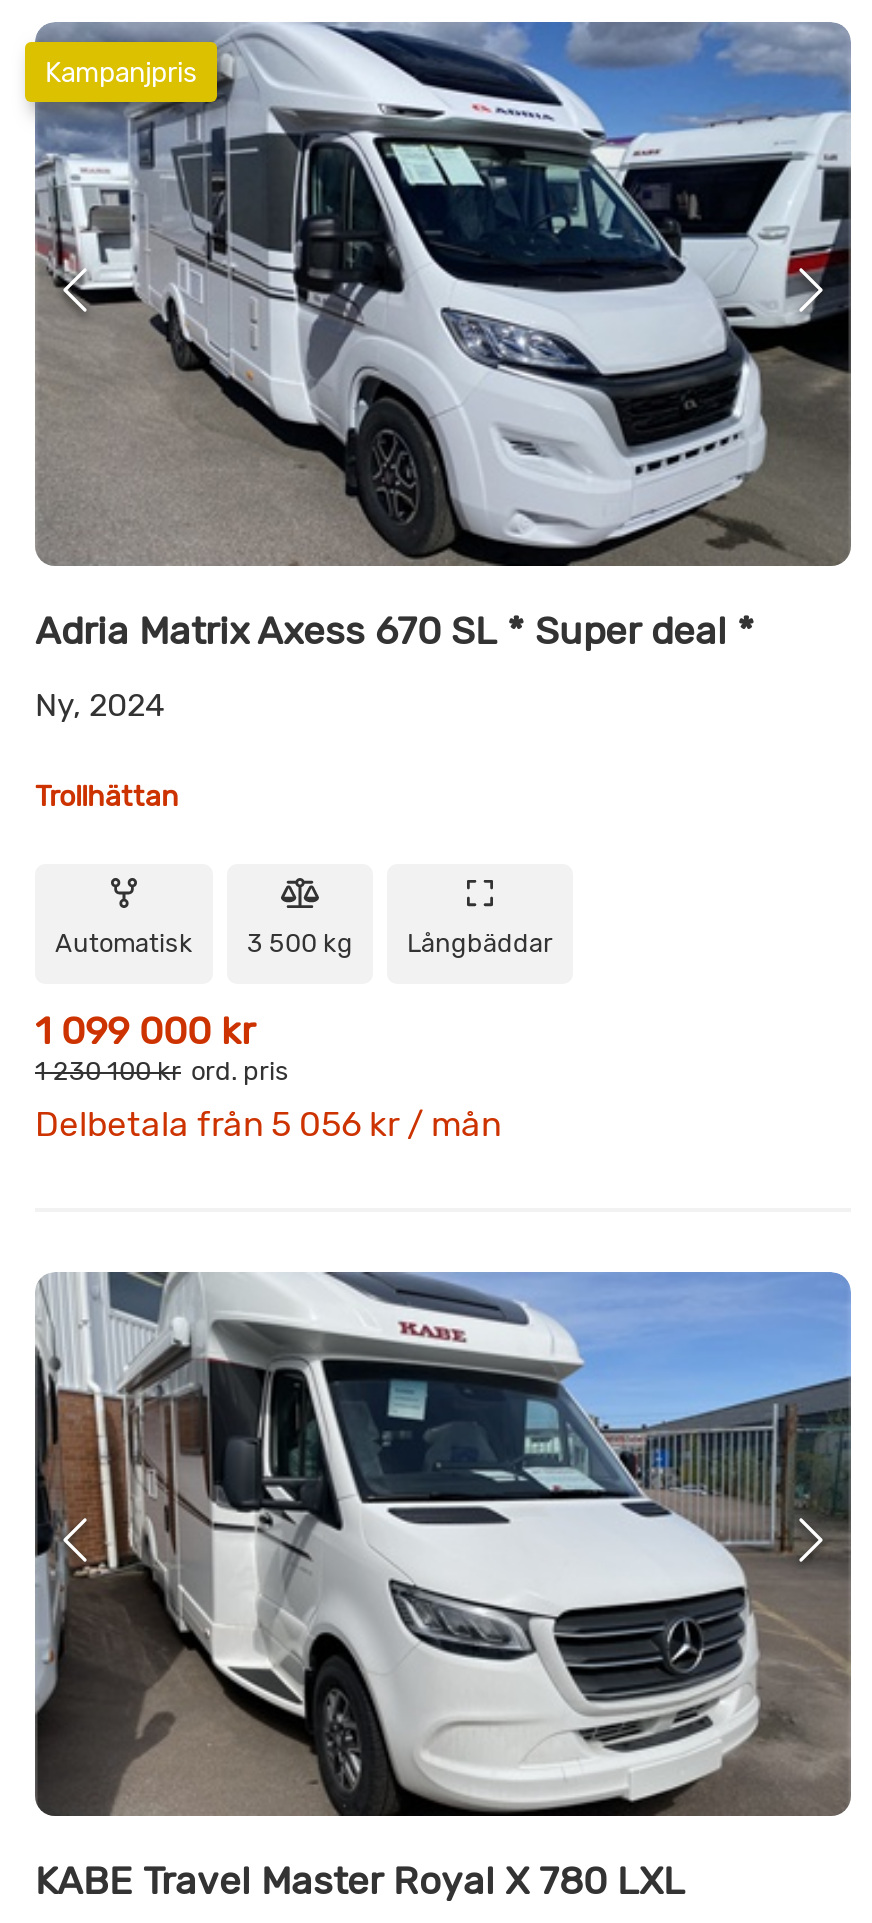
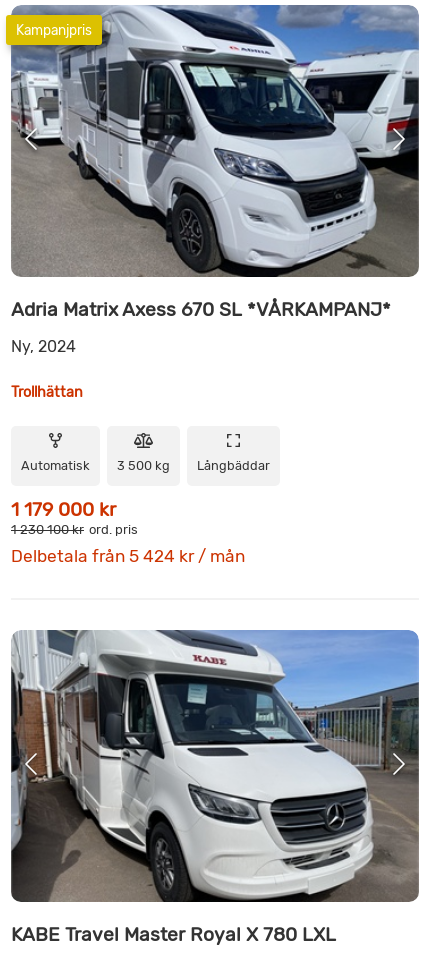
- Adria Matrix Axess 670 SL * Super deal *
+ Adria Matrix Axess 670 SL *VÅRKAMPANJ*

- 1 099 000 kr
+ 1 179 000 kr

- Delbetala från 5 056 kr / mån
+ Delbetala från 5 424 kr / mån
